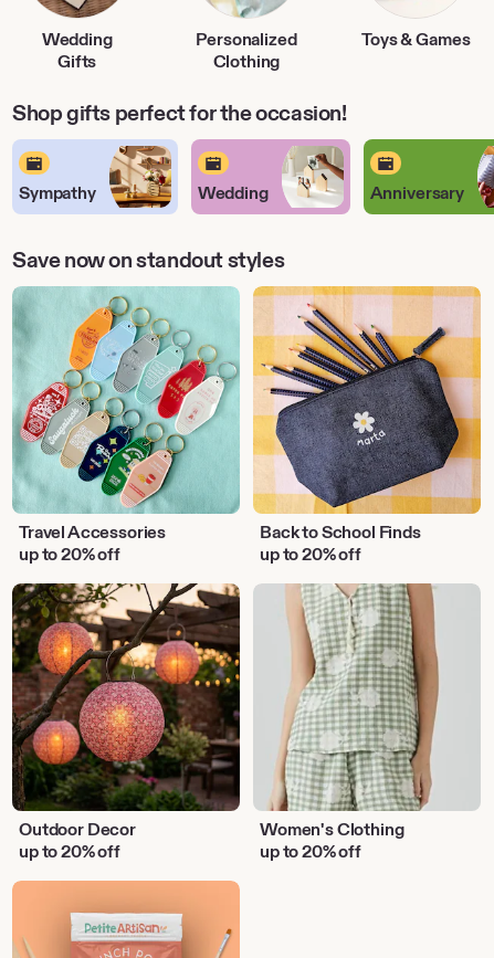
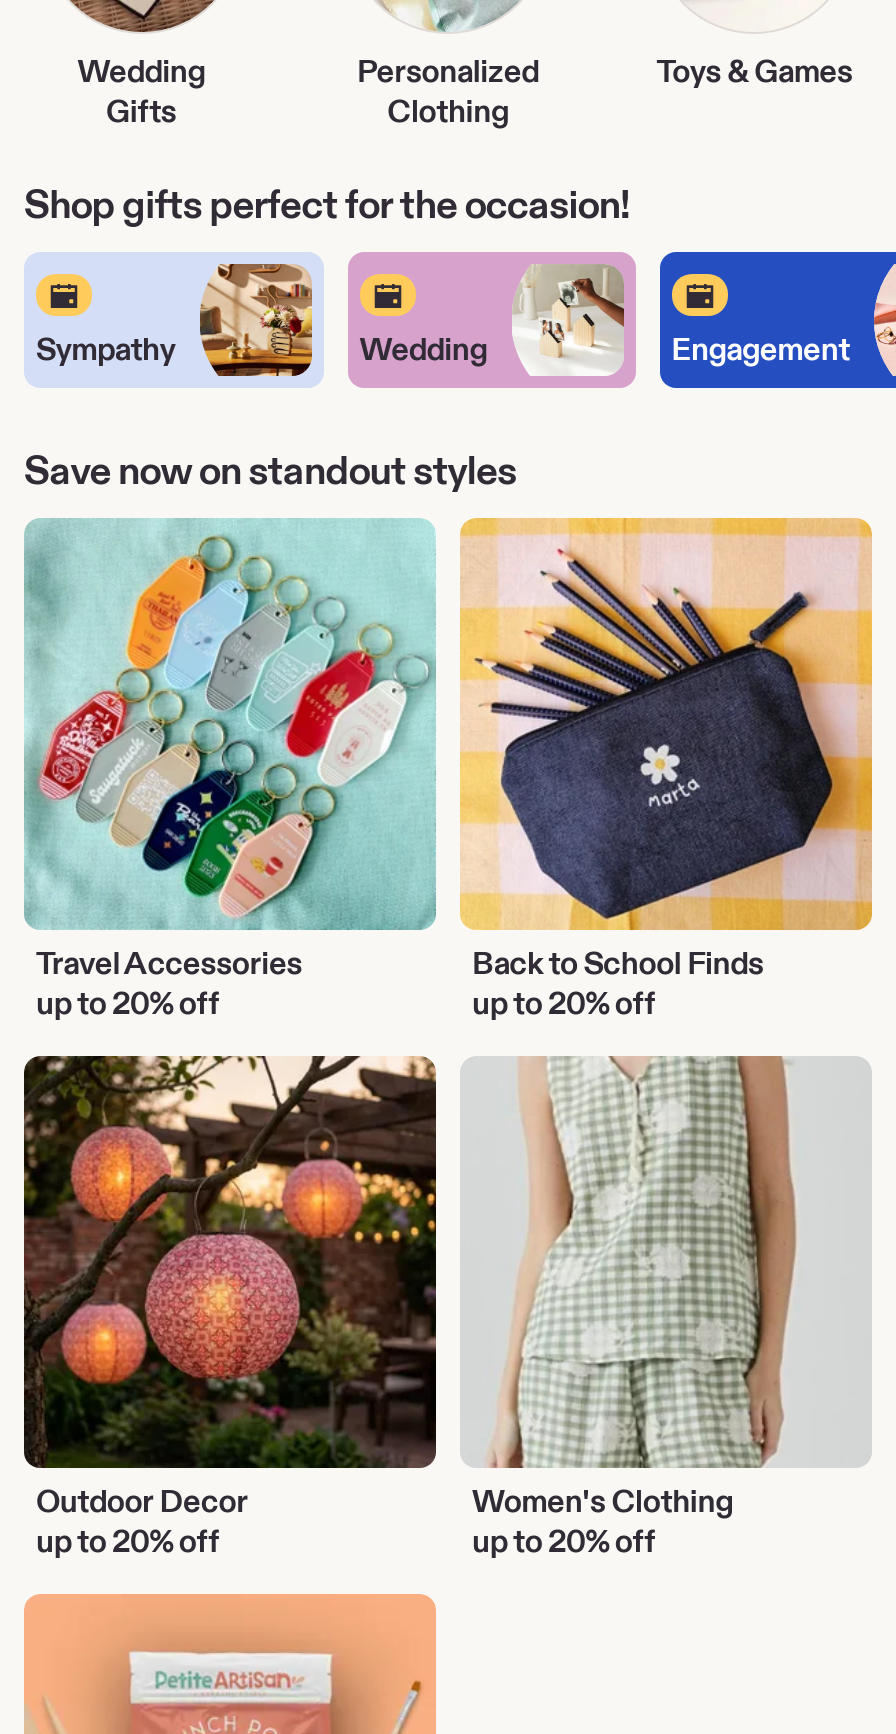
- Anniversary
+ Engagement
